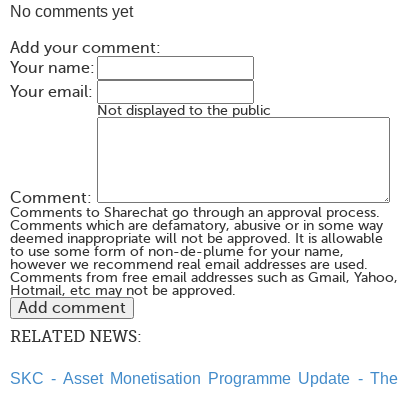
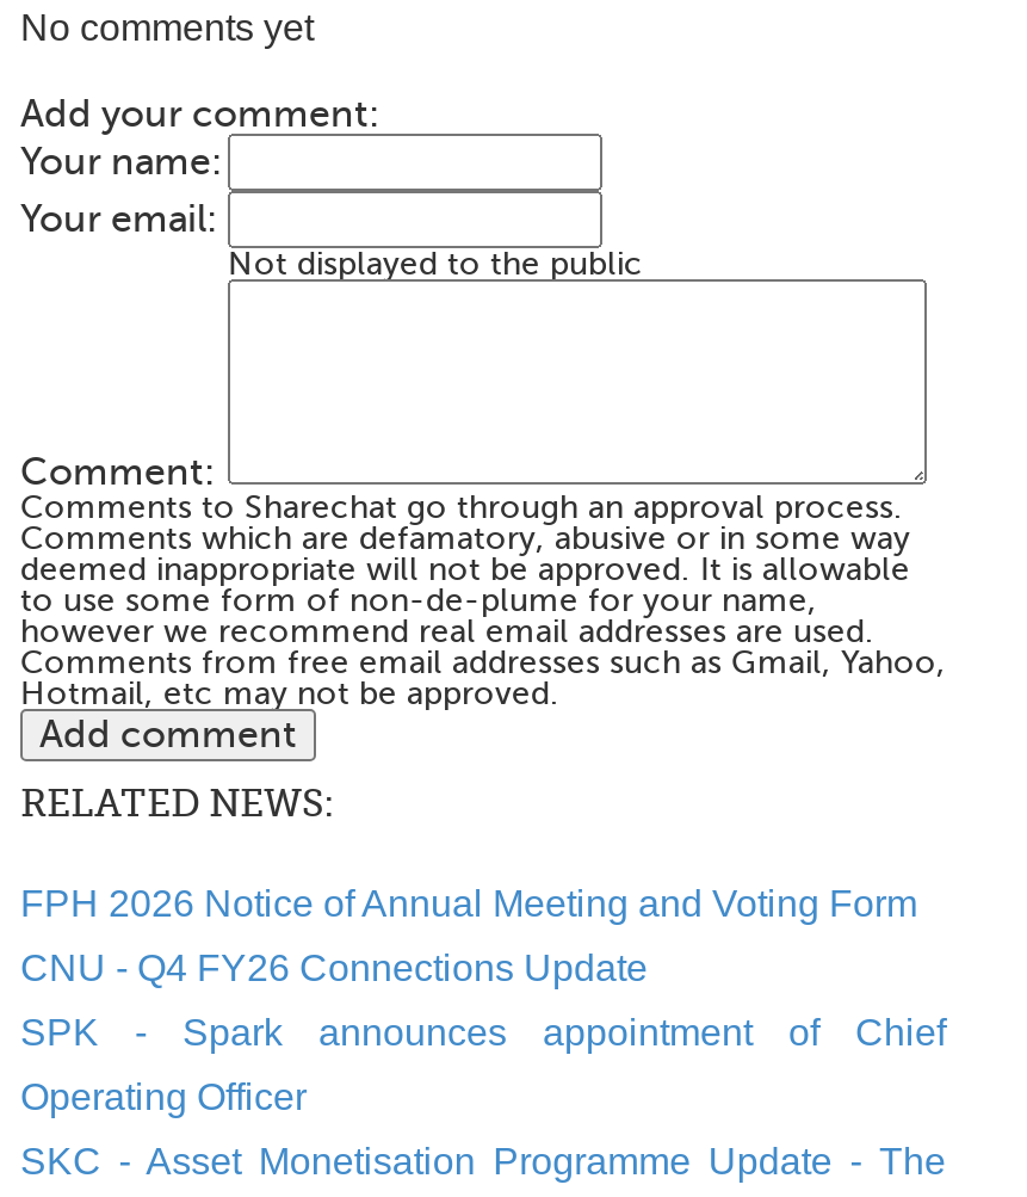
+ FPH 2026 Notice of Annual Meeting and Voting Form
+ CNU - Q4 FY26 Connections Update
+ SPK - Spark announces appointment of Chief
+ Operating Officer
